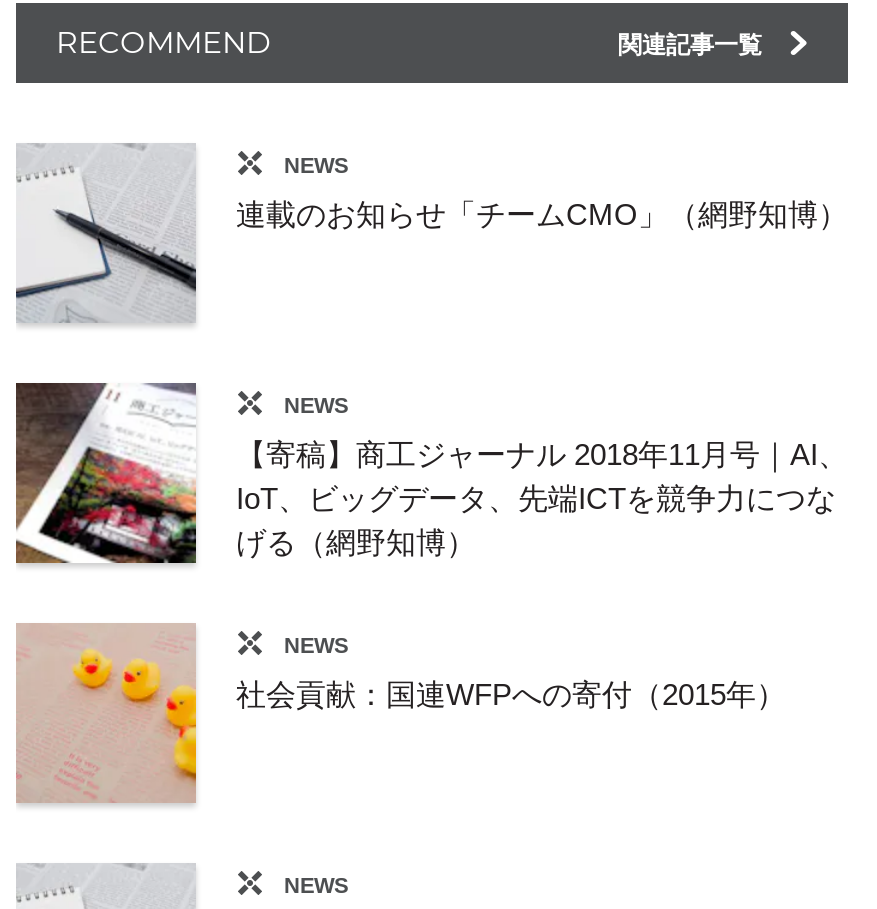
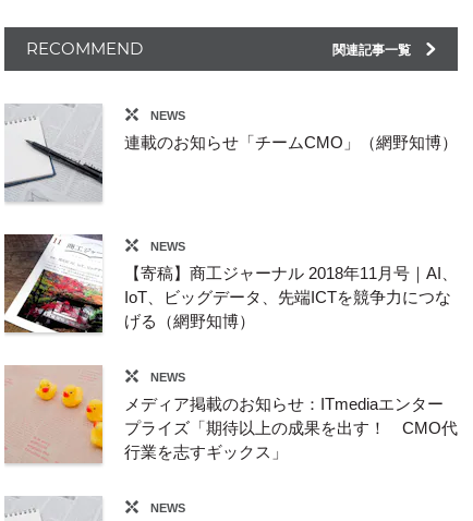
- 社会貢献：国連WFPへの寄付（2015年）
+ メディア掲載のお知らせ：ITmediaエンター
+ プライズ「期待以上の成果を出す！ CMO代
+ 行業を志すギックス」
